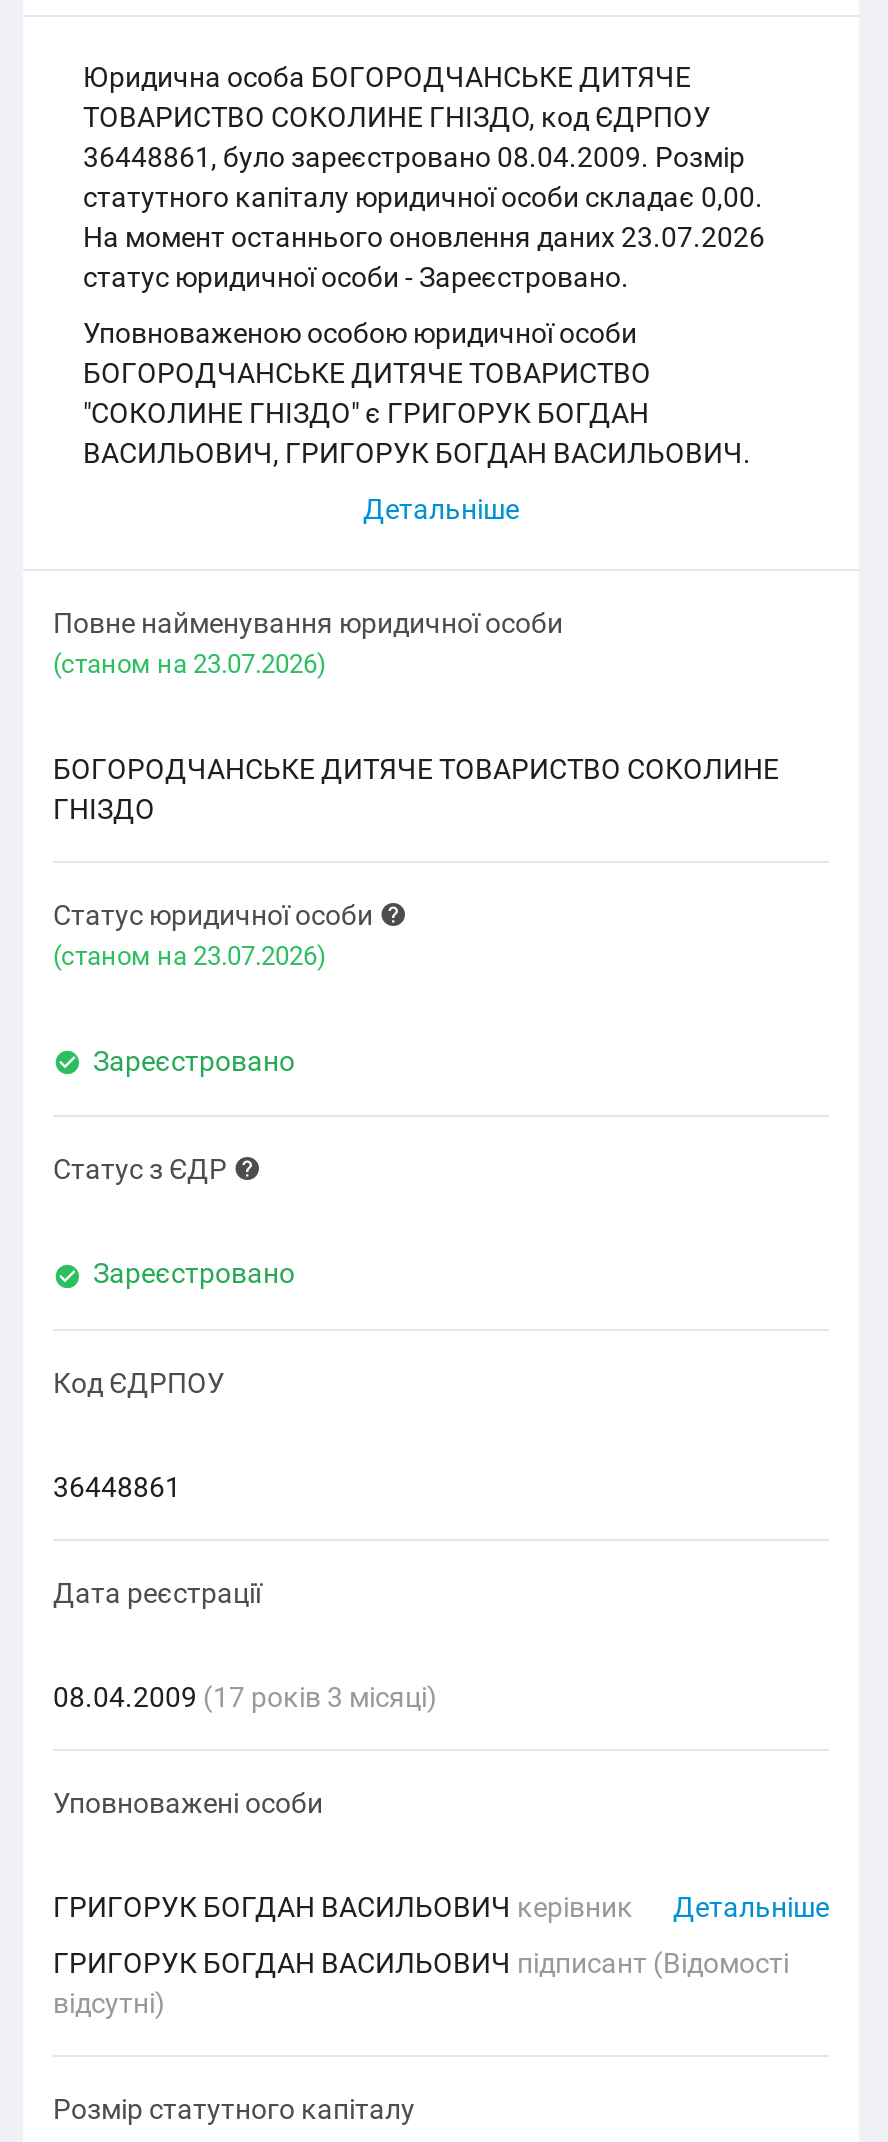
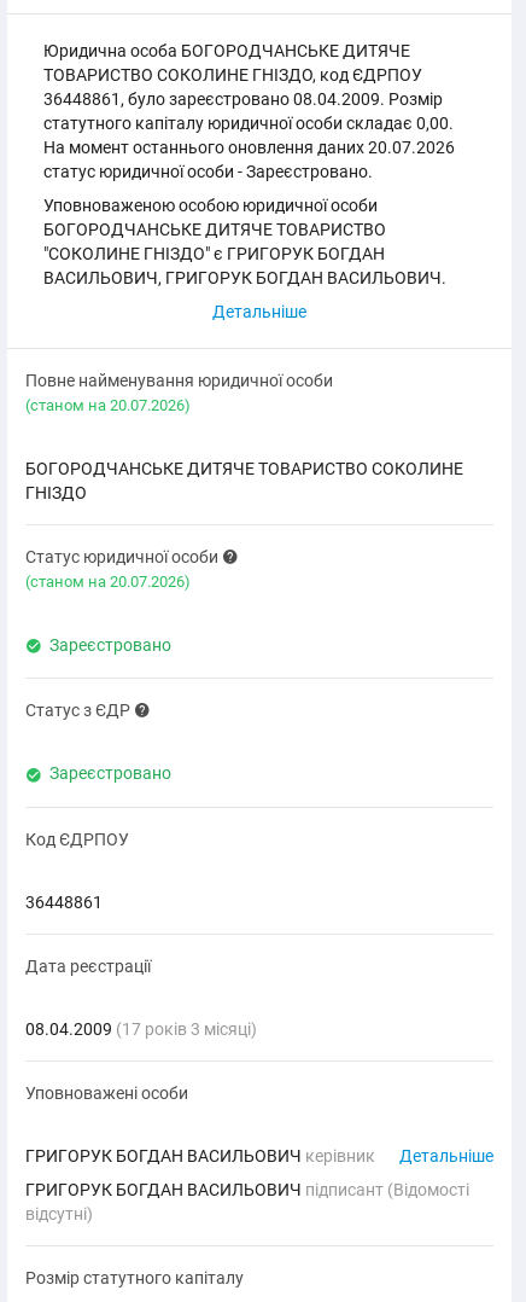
- На момент останнього оновлення даних 23.07.2026
+ На момент останнього оновлення даних 20.07.2026

- (cтаном на 23.07.2026)
+ (cтаном на 20.07.2026)

- (cтаном на 23.07.2026)
+ (cтаном на 20.07.2026)
